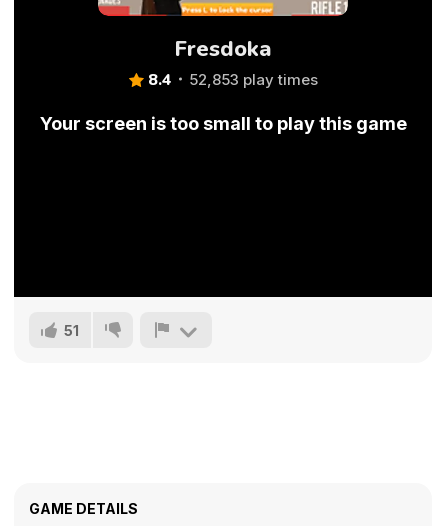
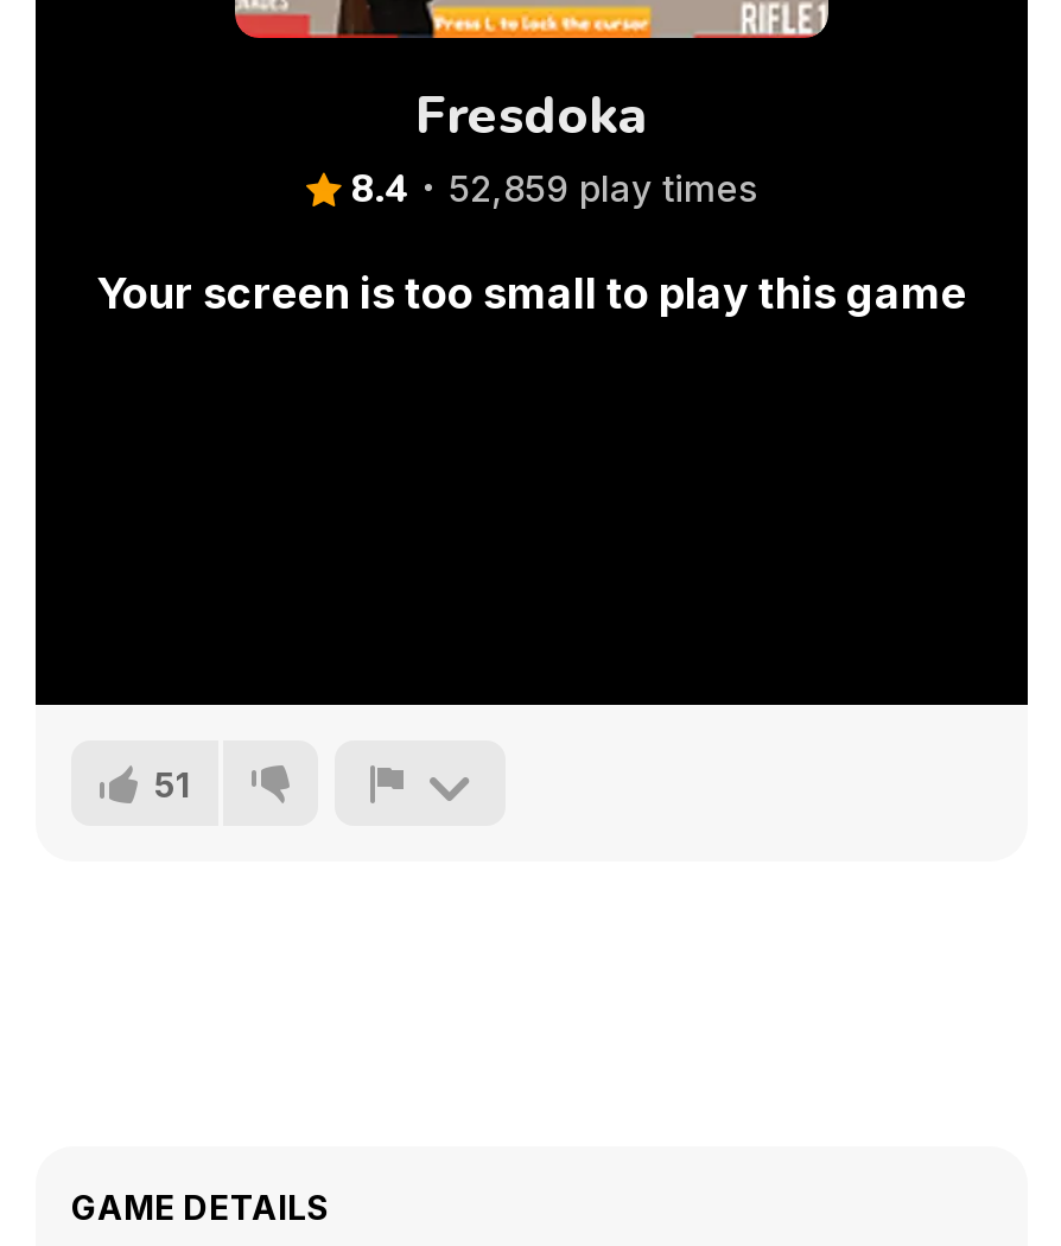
- 8.4 52,853 play times
+ 8.4 52,859 play times
